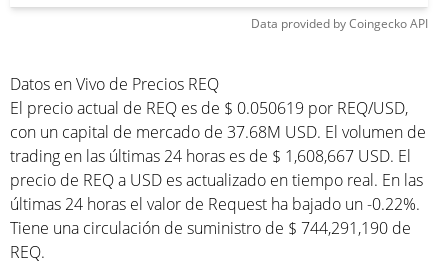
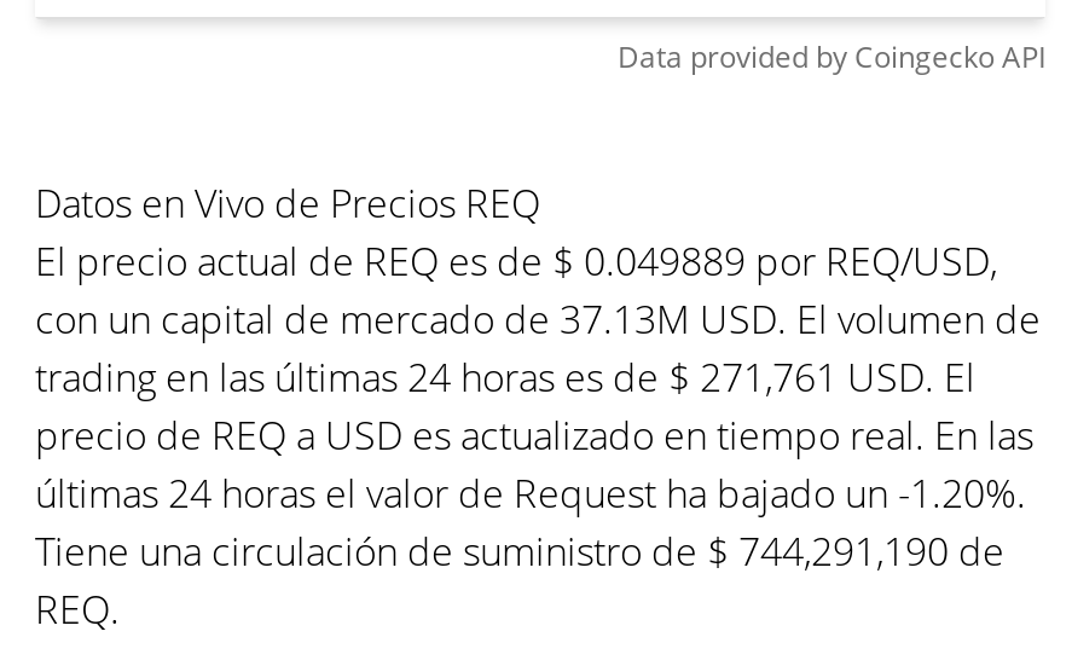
- El precio actual de REQ es de $ 0.050619 por REQ/USD,
+ El precio actual de REQ es de $ 0.049889 por REQ/USD,

- con un capital de mercado de 37.68M USD. El volumen de
+ con un capital de mercado de 37.13M USD. El volumen de

- trading en las últimas 24 horas es de $ 1,608,667 USD. El
+ trading en las últimas 24 horas es de $ 271,761 USD. El

- últimas 24 horas el valor de Request ha bajado un -0.22%.
+ últimas 24 horas el valor de Request ha bajado un -1.20%.
